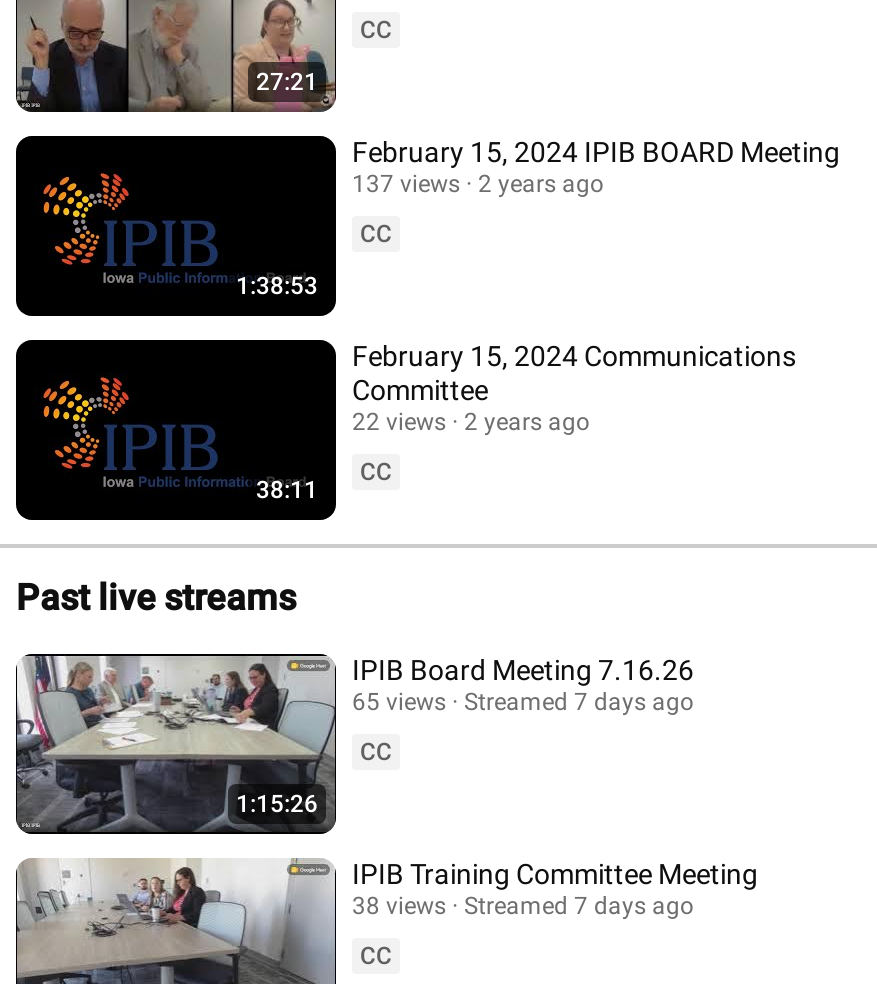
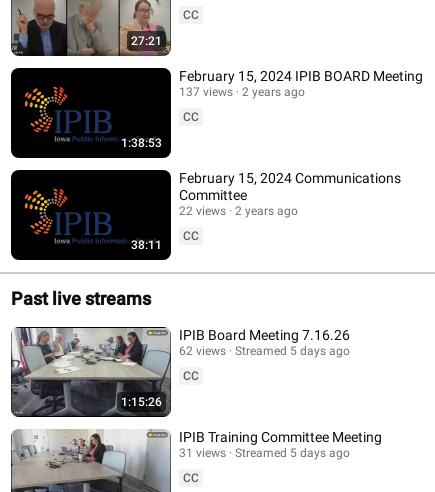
- 65 views
+ 62 views

- Streamed 7 days ago
+ Streamed 5 days ago

- 38 views
+ 31 views

- Streamed 7 days ago
+ Streamed 5 days ago
